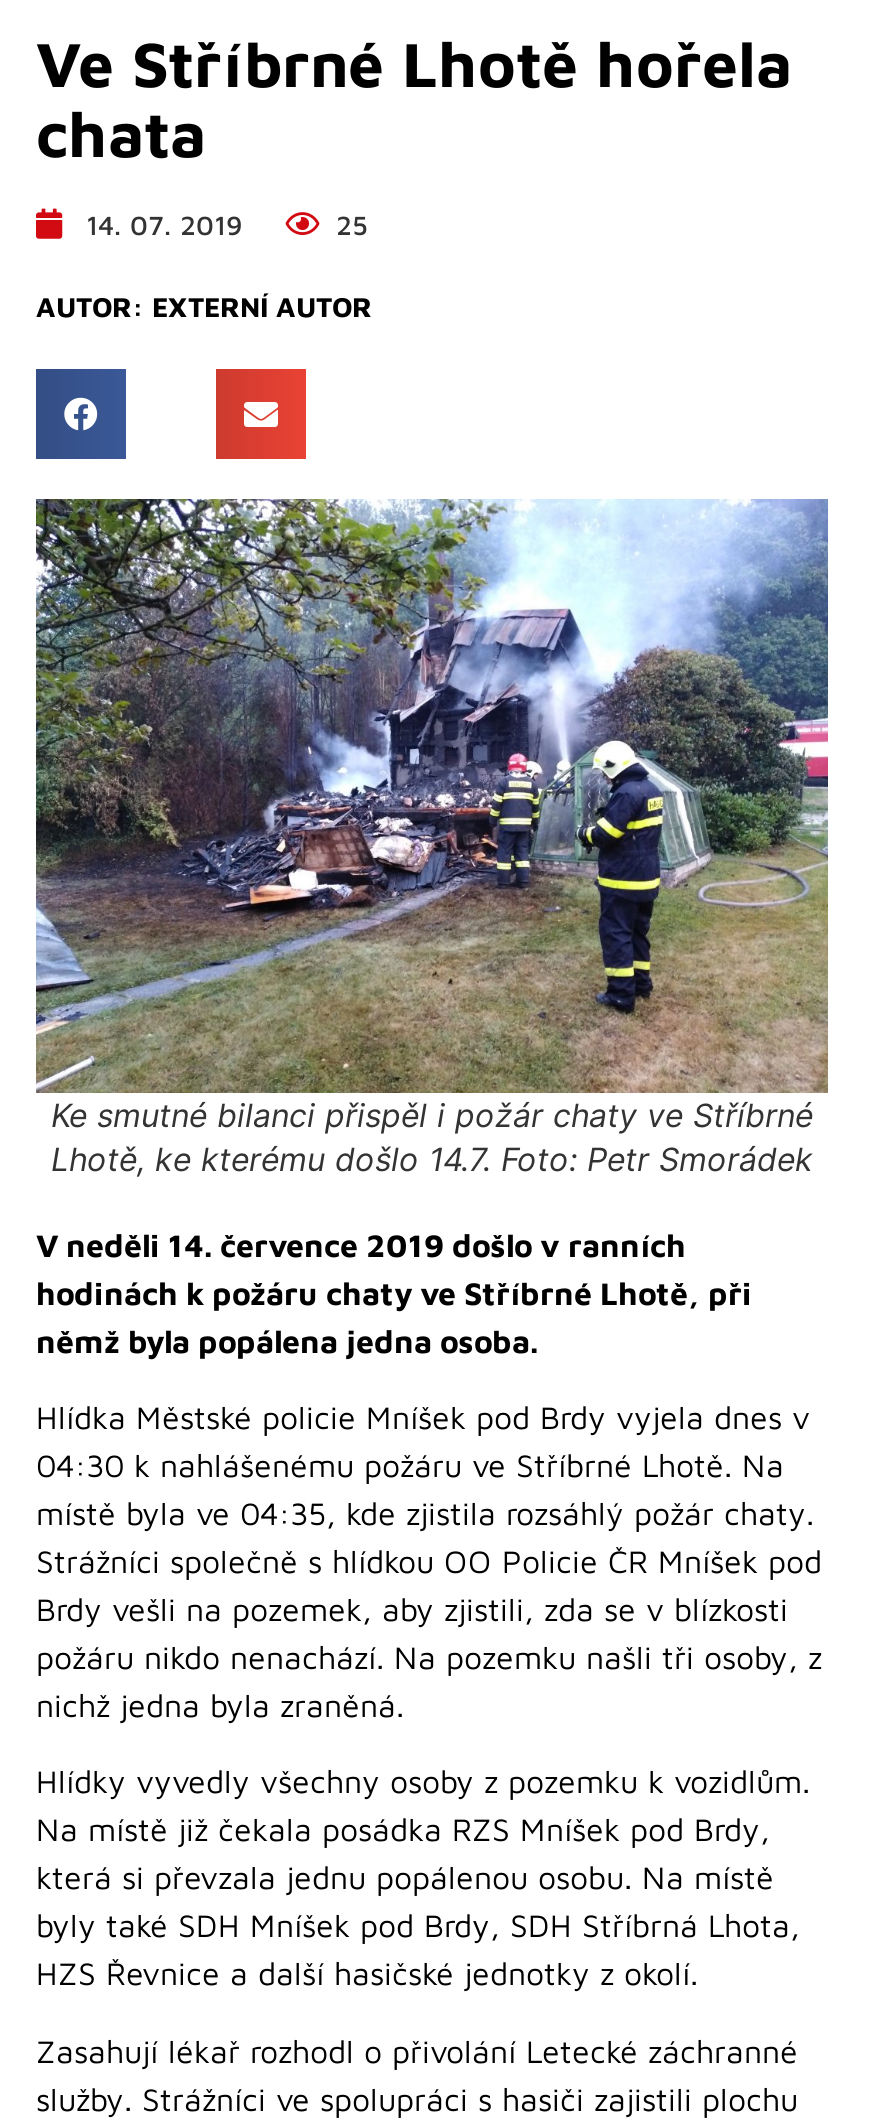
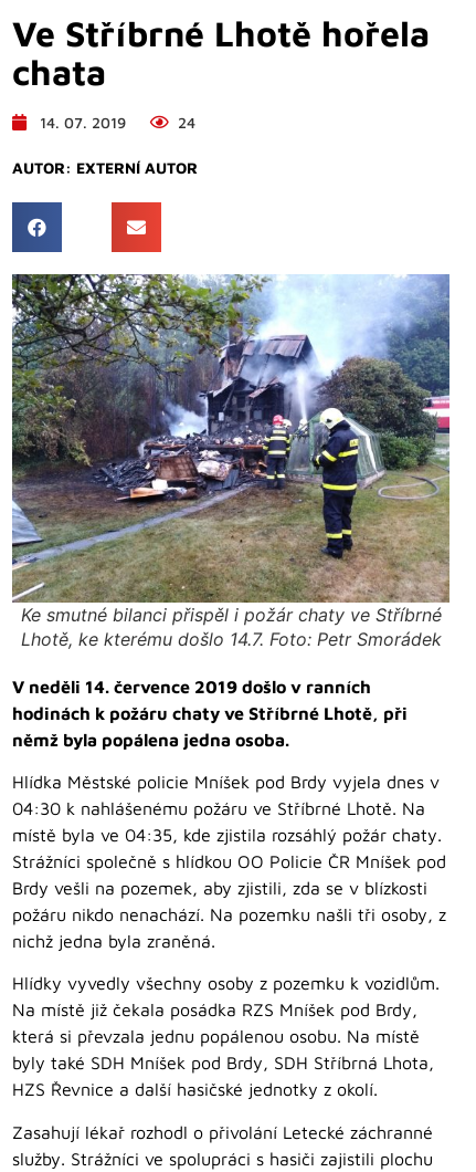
- 25
+ 24
